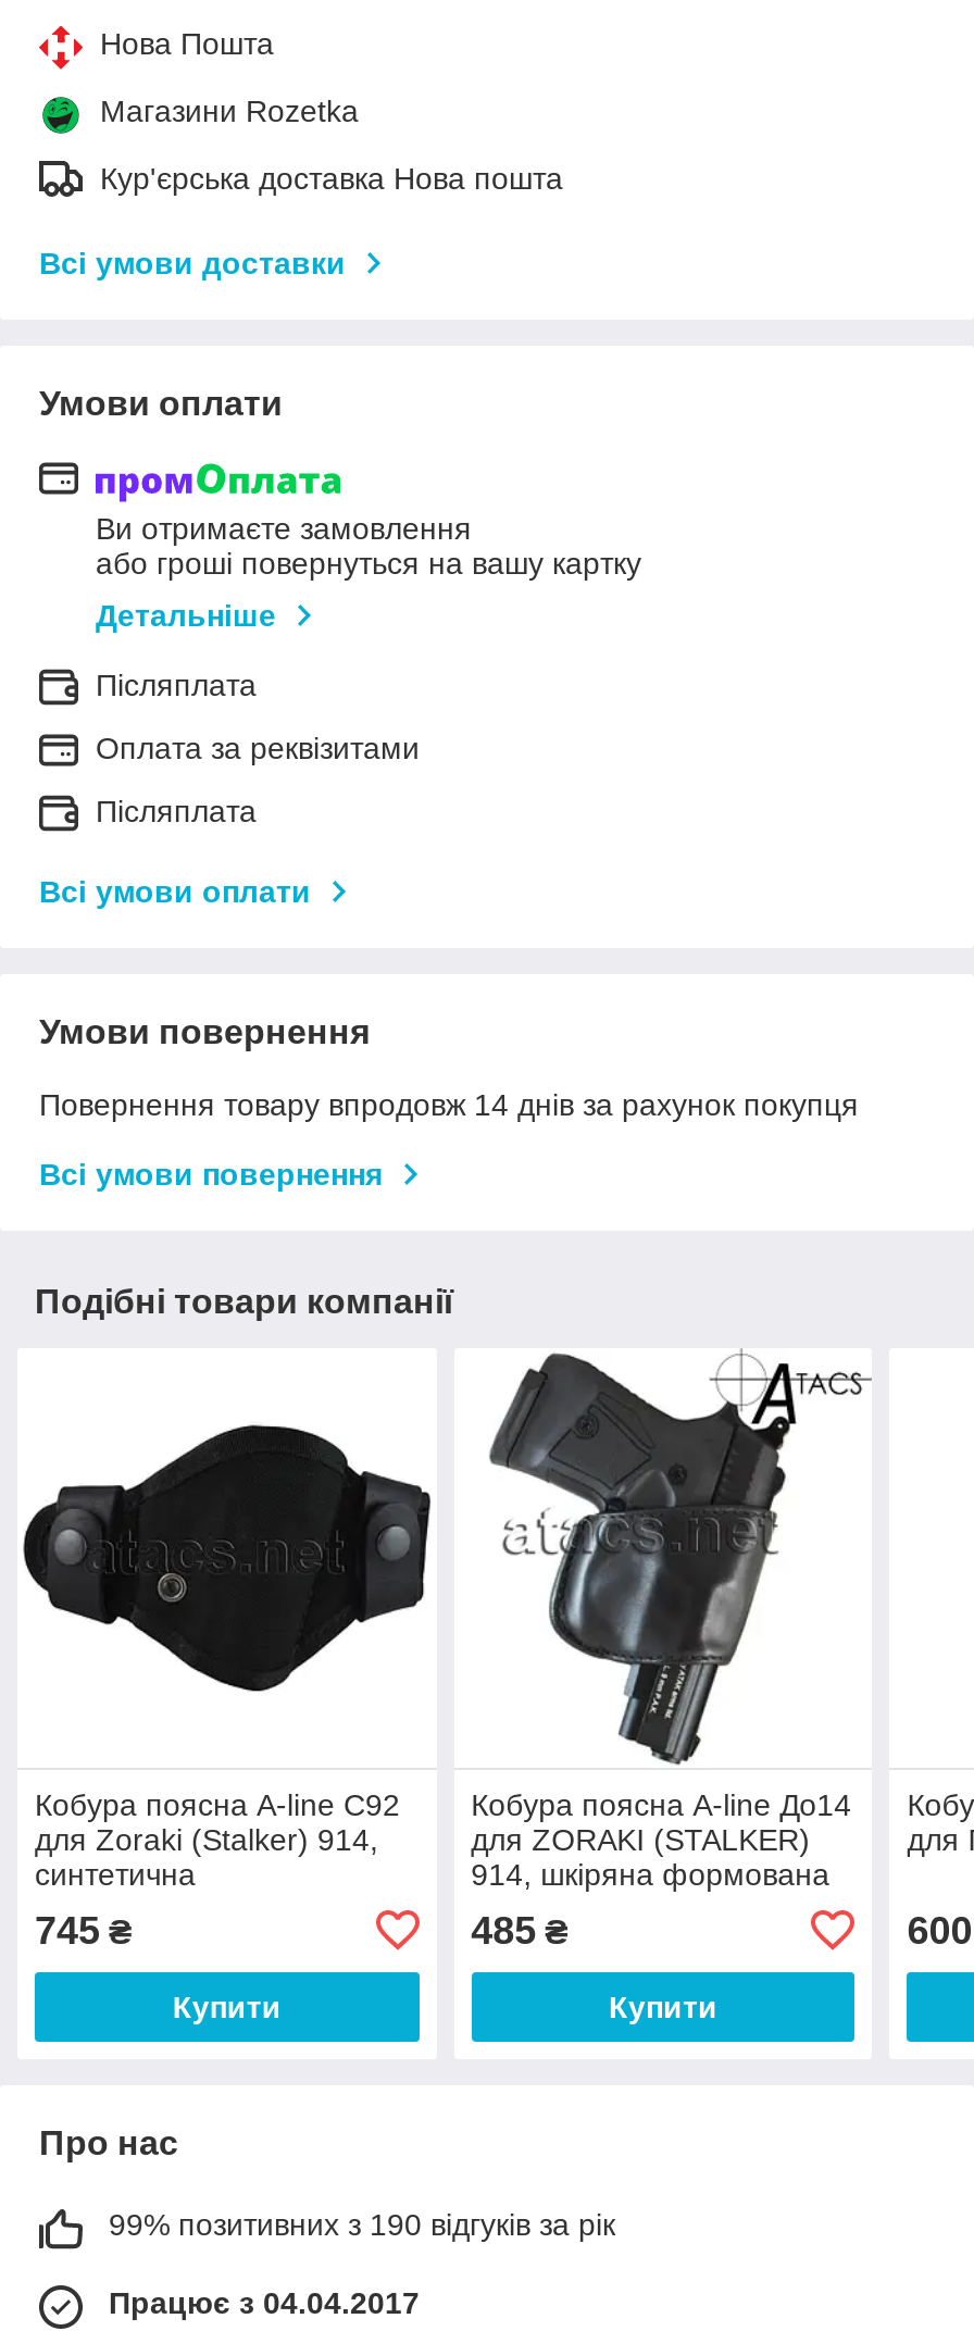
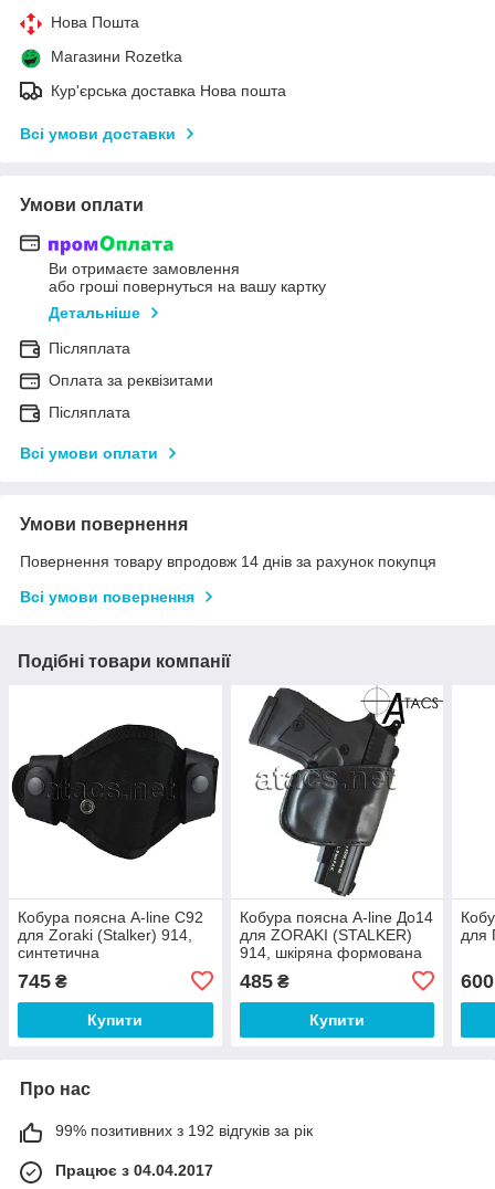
- 99% позитивних з 190 відгуків за рік
+ 99% позитивних з 192 відгуків за рік
